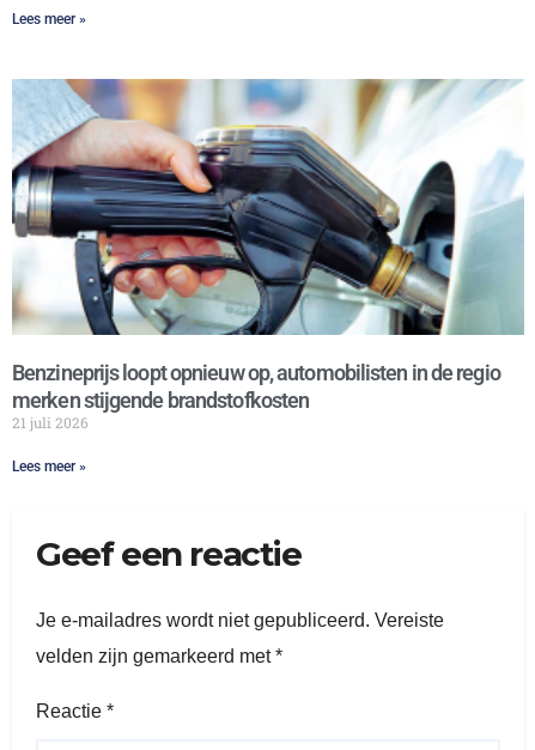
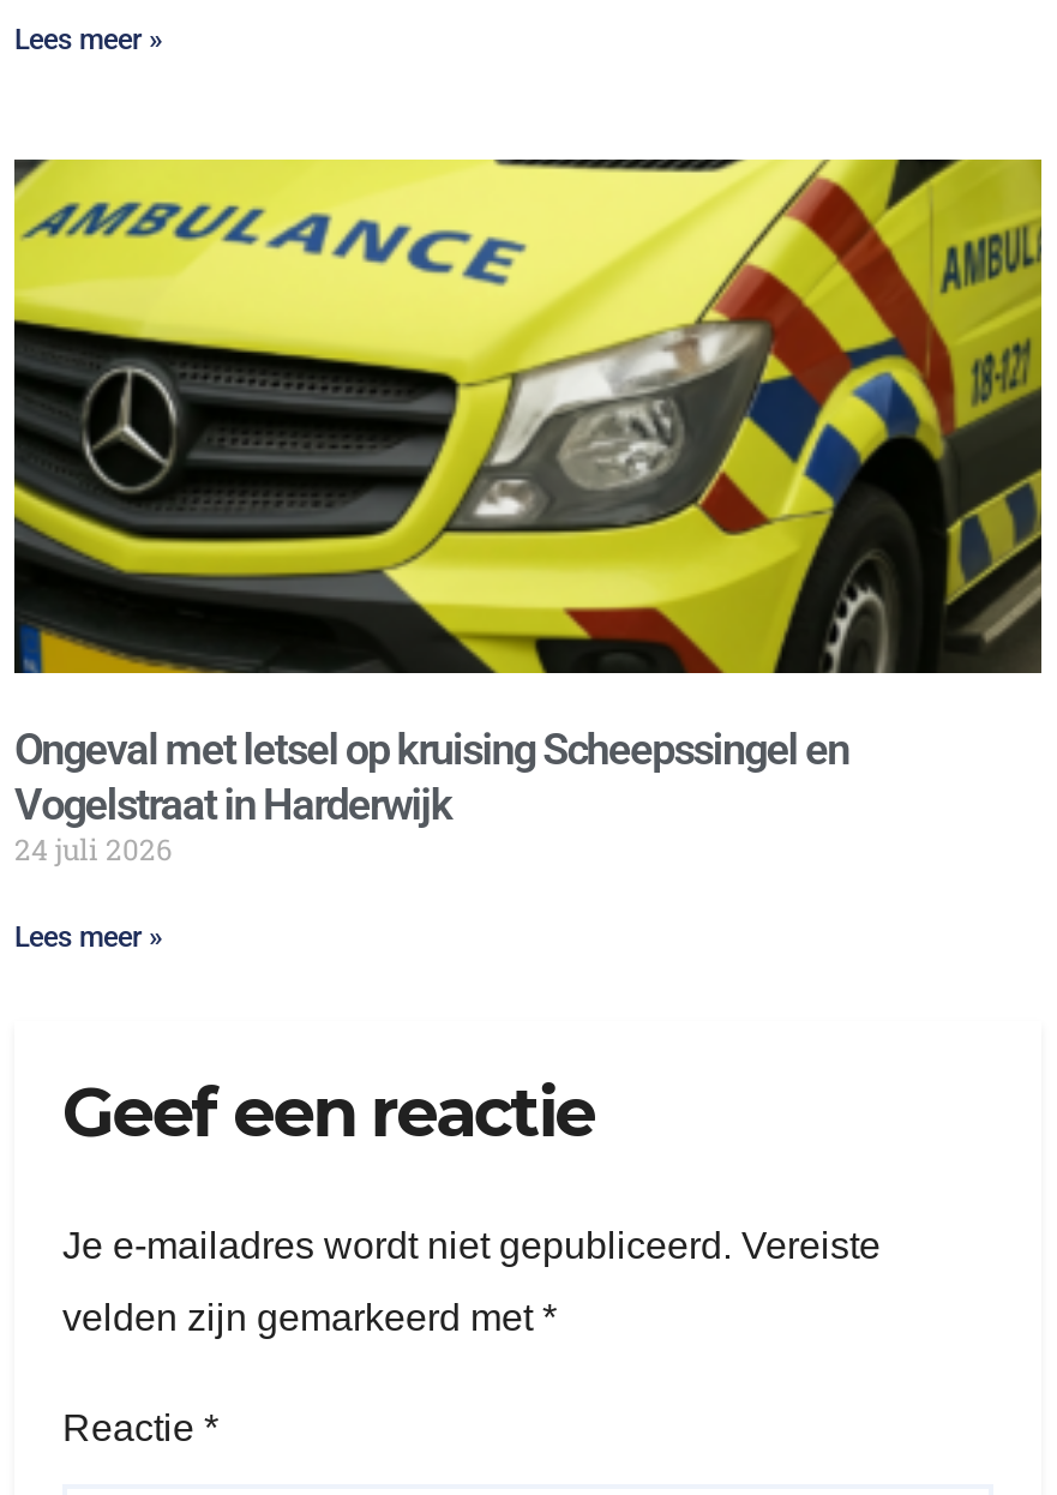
- [image]
- Benzineprijs loopt opnieuw op, automobilisten in de regio
- merken stijgende brandstofkosten
- 21 juli 2026
+ [image]
+ Ongeval met letsel op kruising Scheepssingel en
+ Vogelstraat in Harderwijk
+ 24 juli 2026
